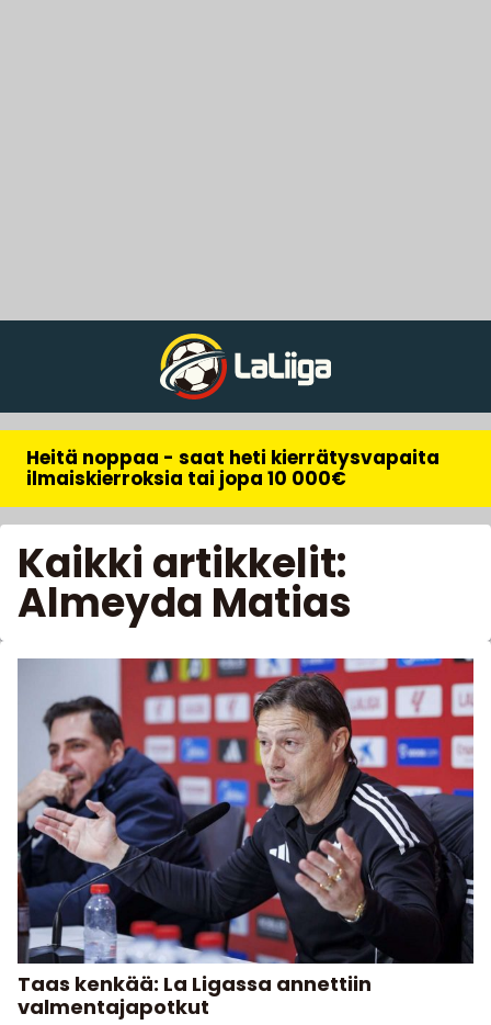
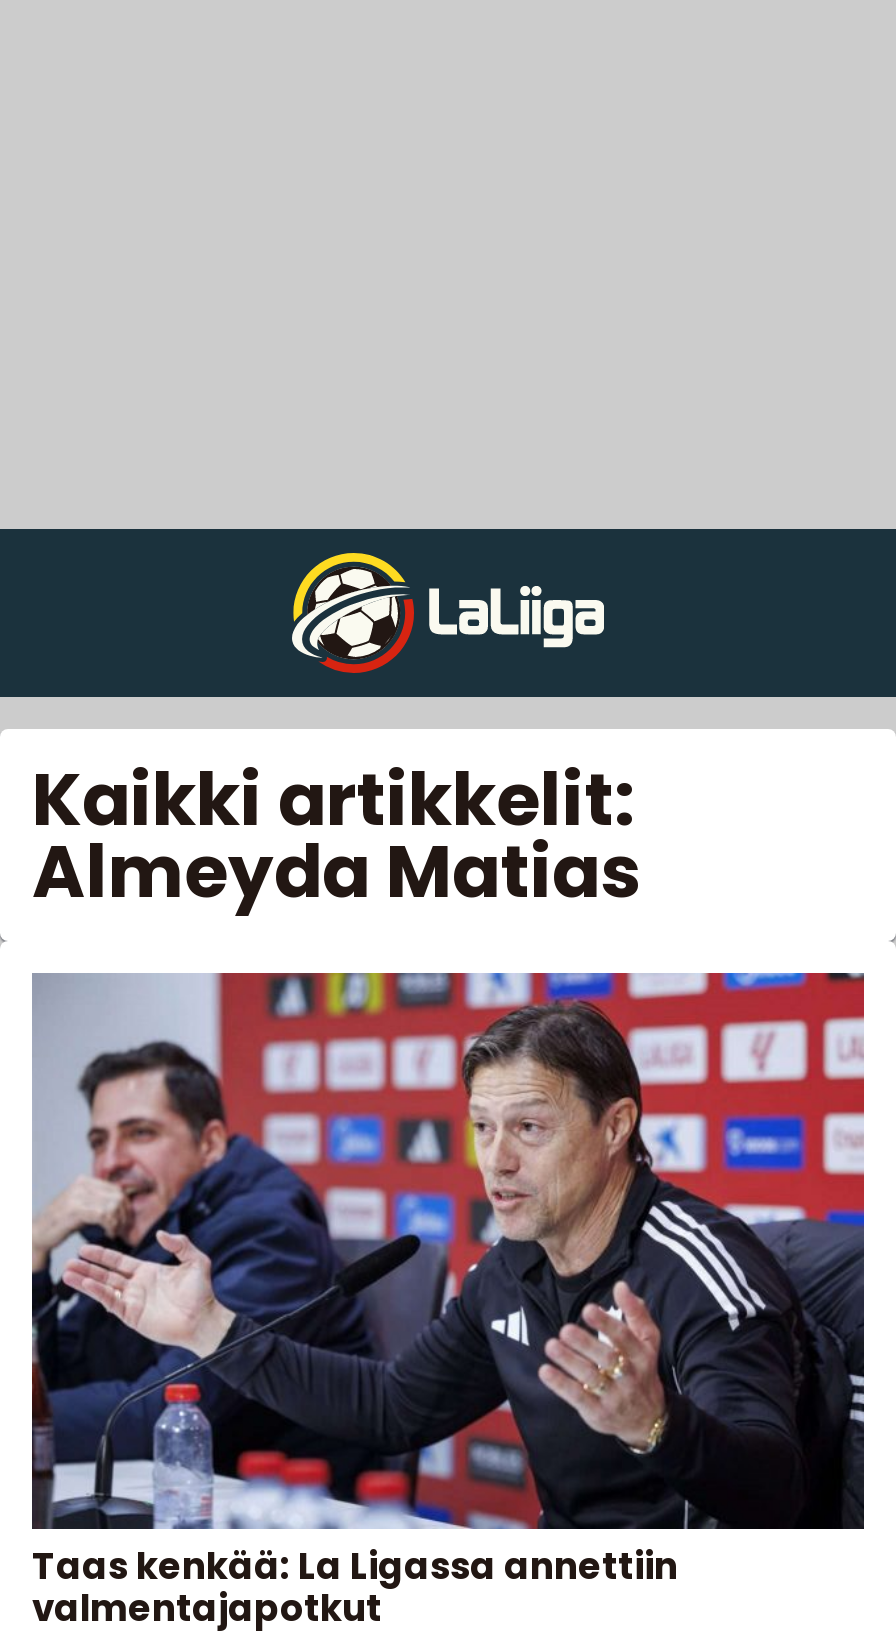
- Heitä noppaa - saat heti kierrätysvapaita
- ilmaiskierroksia tai jopa 10 000€
